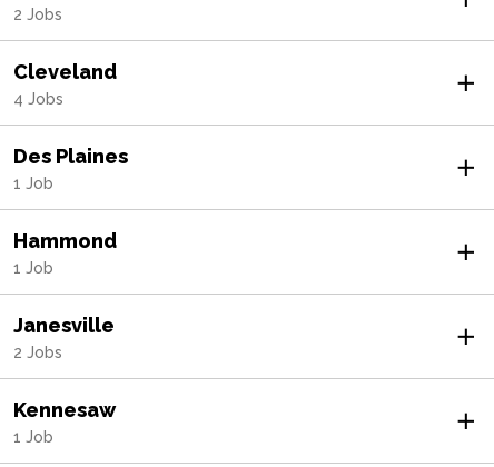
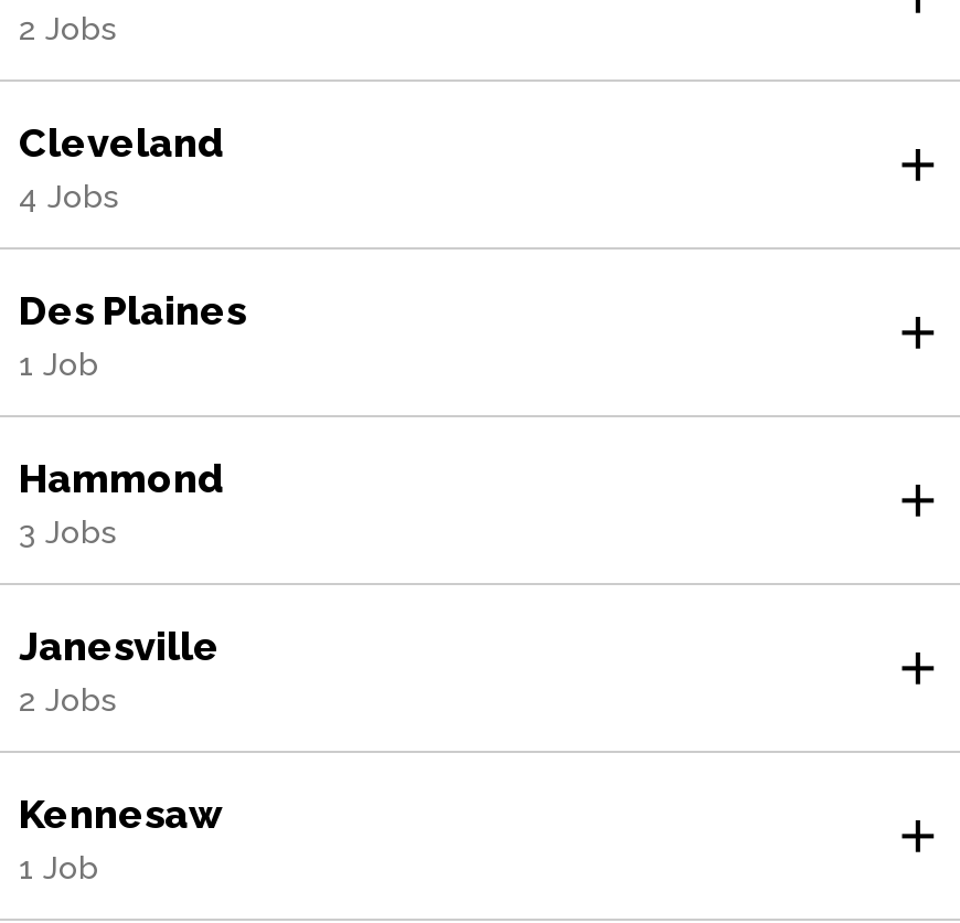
- 1 Job
+ 3 Jobs
